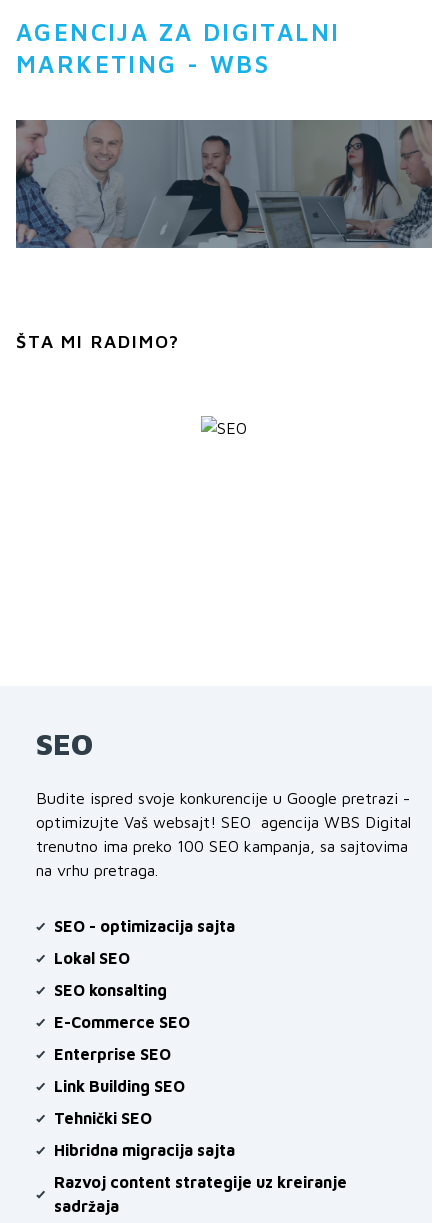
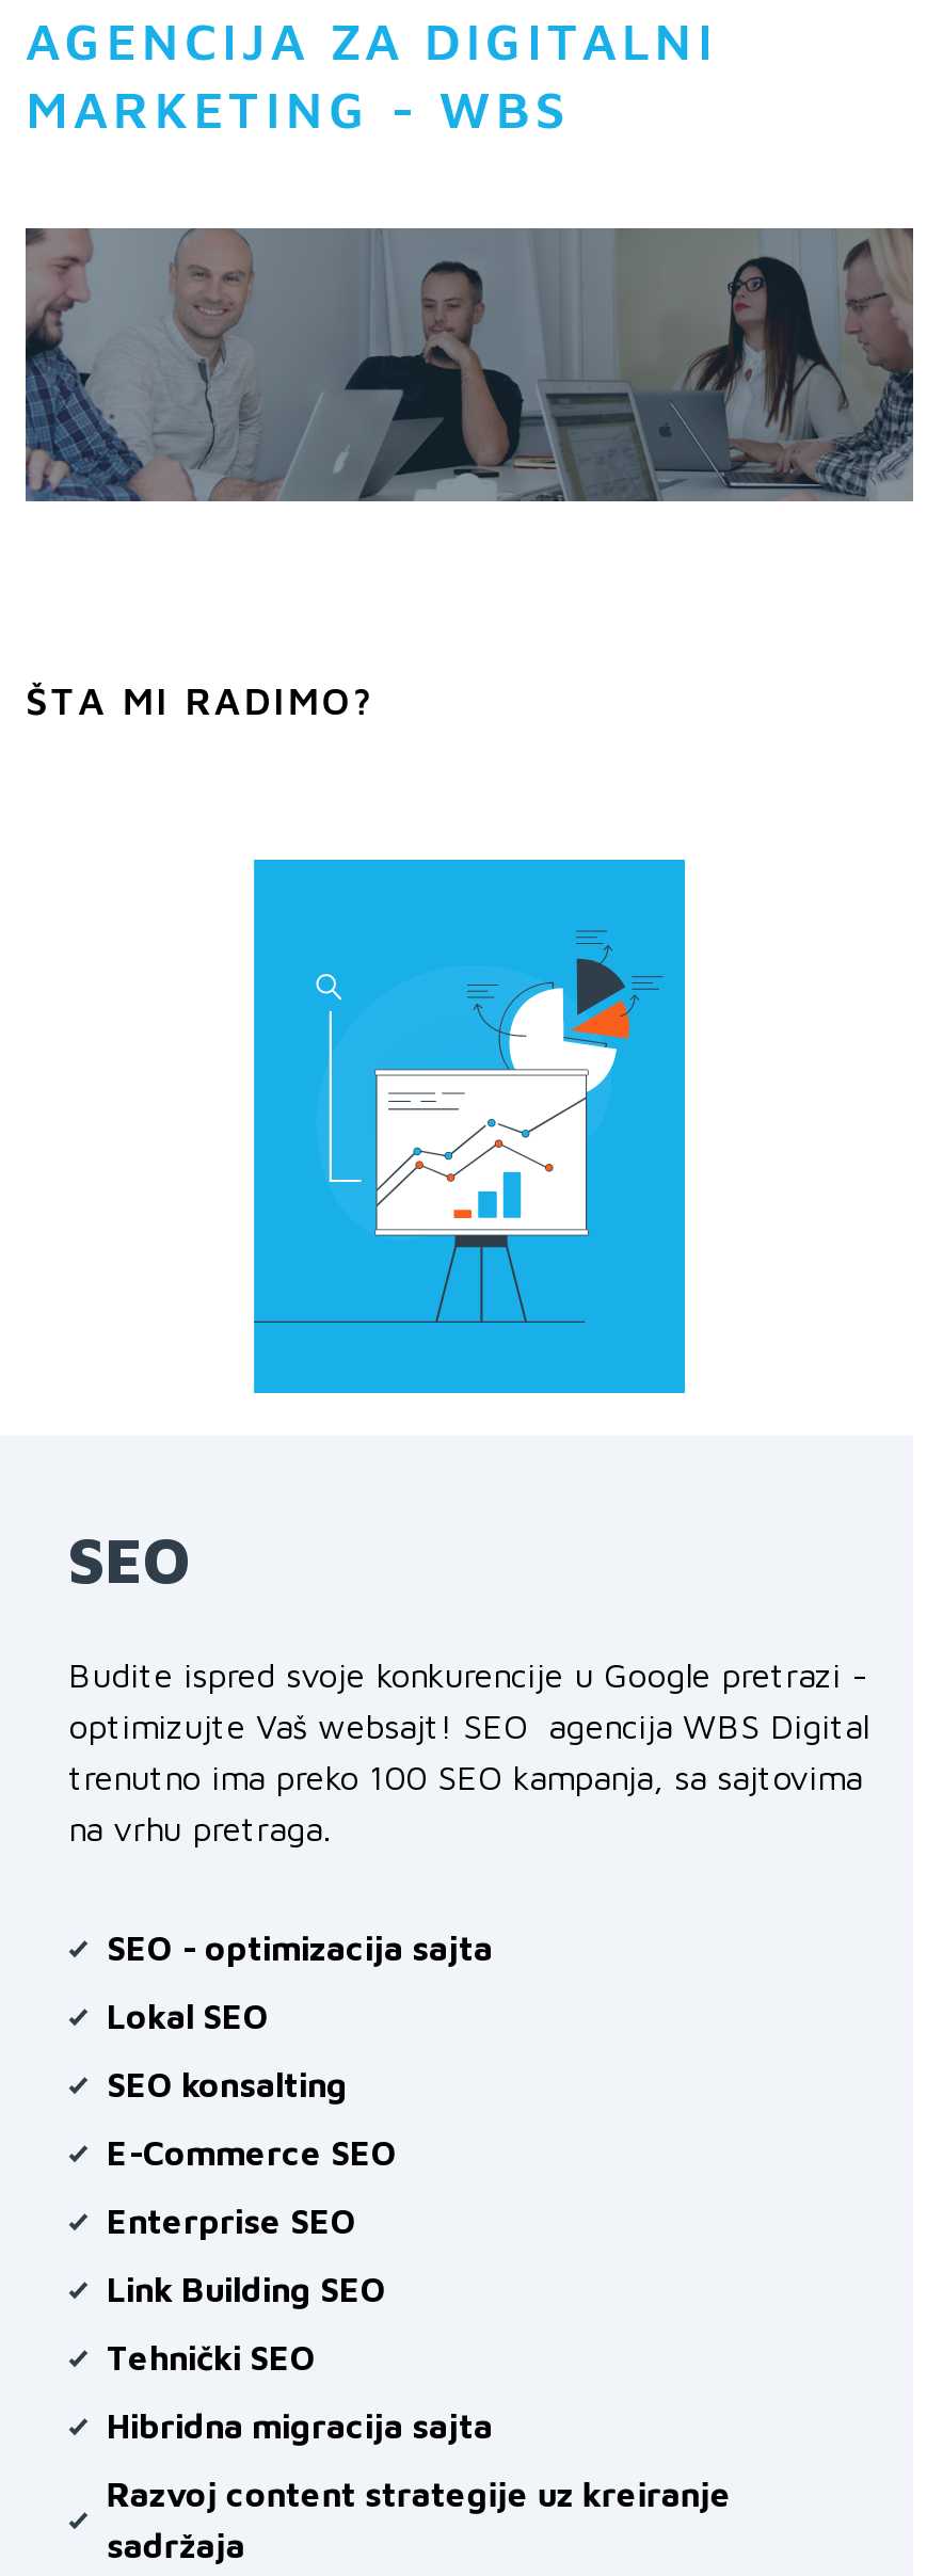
+ [image]
